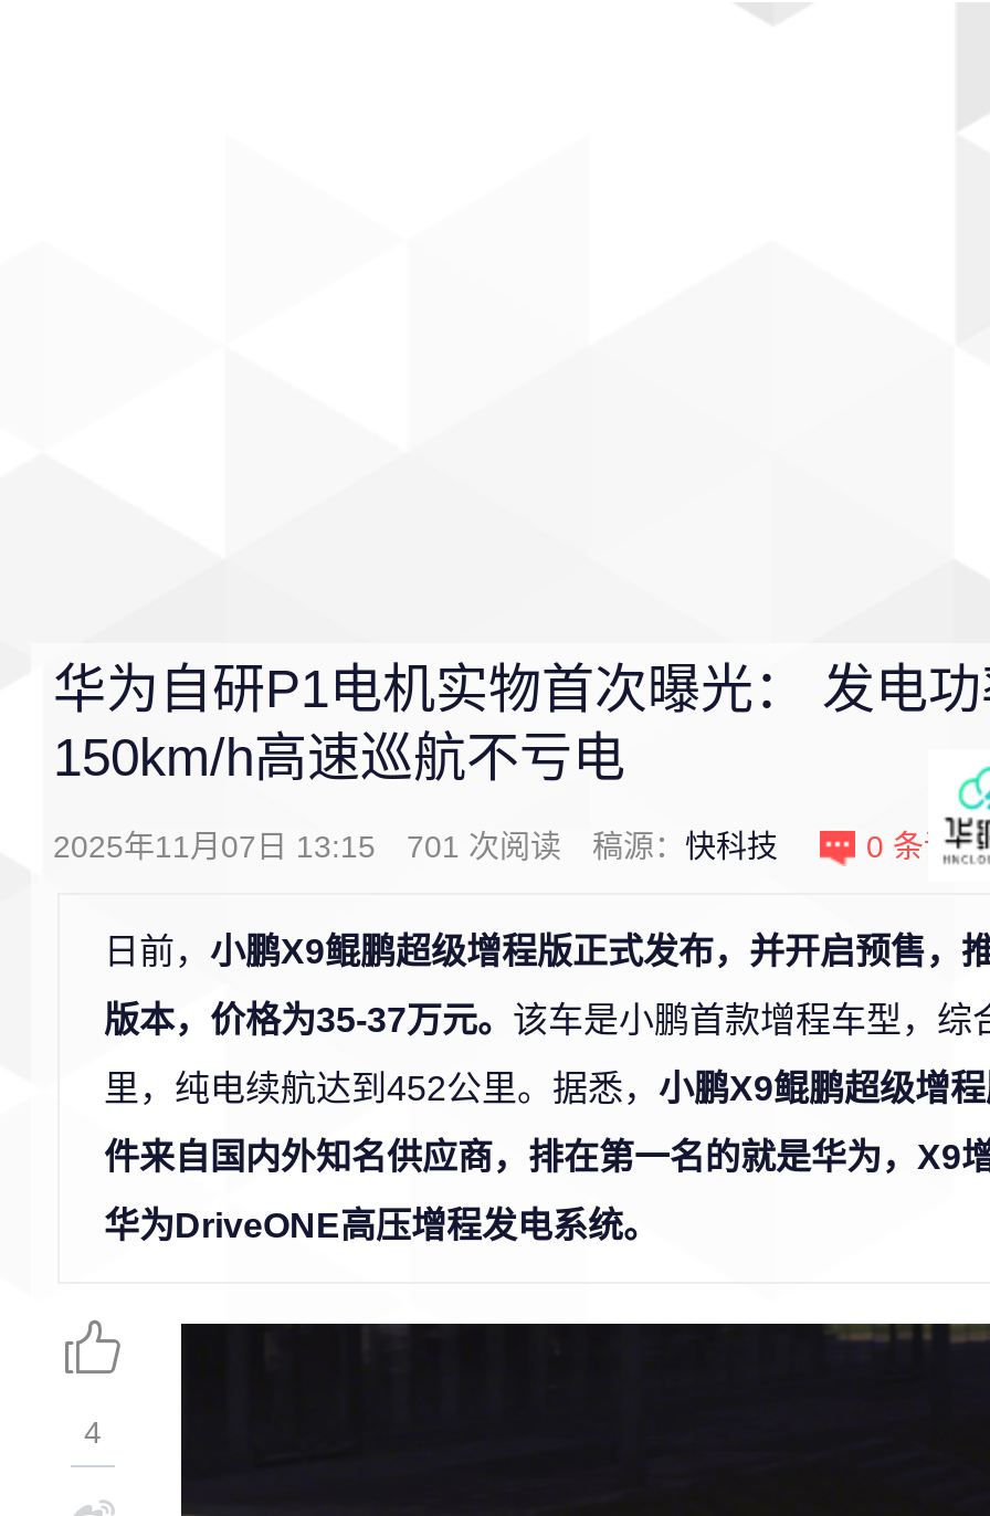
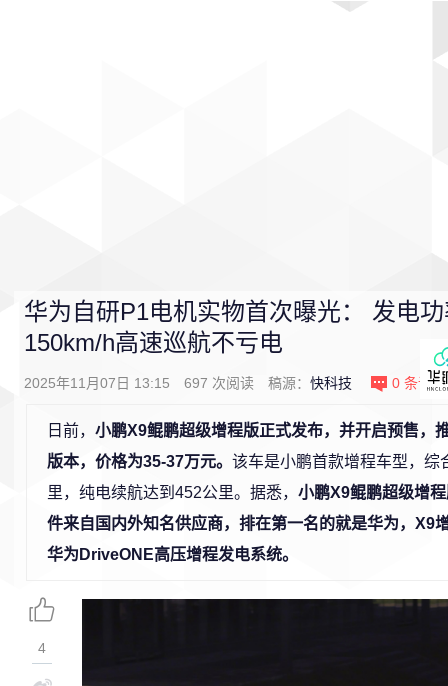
- 2025年11月07日 13:15 701次阅读 稿源：快科技
+ 2025年11月07日 13:15 697次阅读 稿源：快科技
